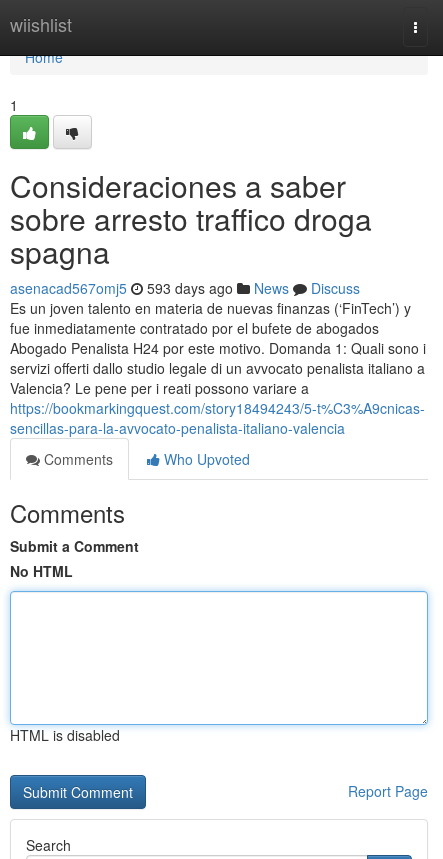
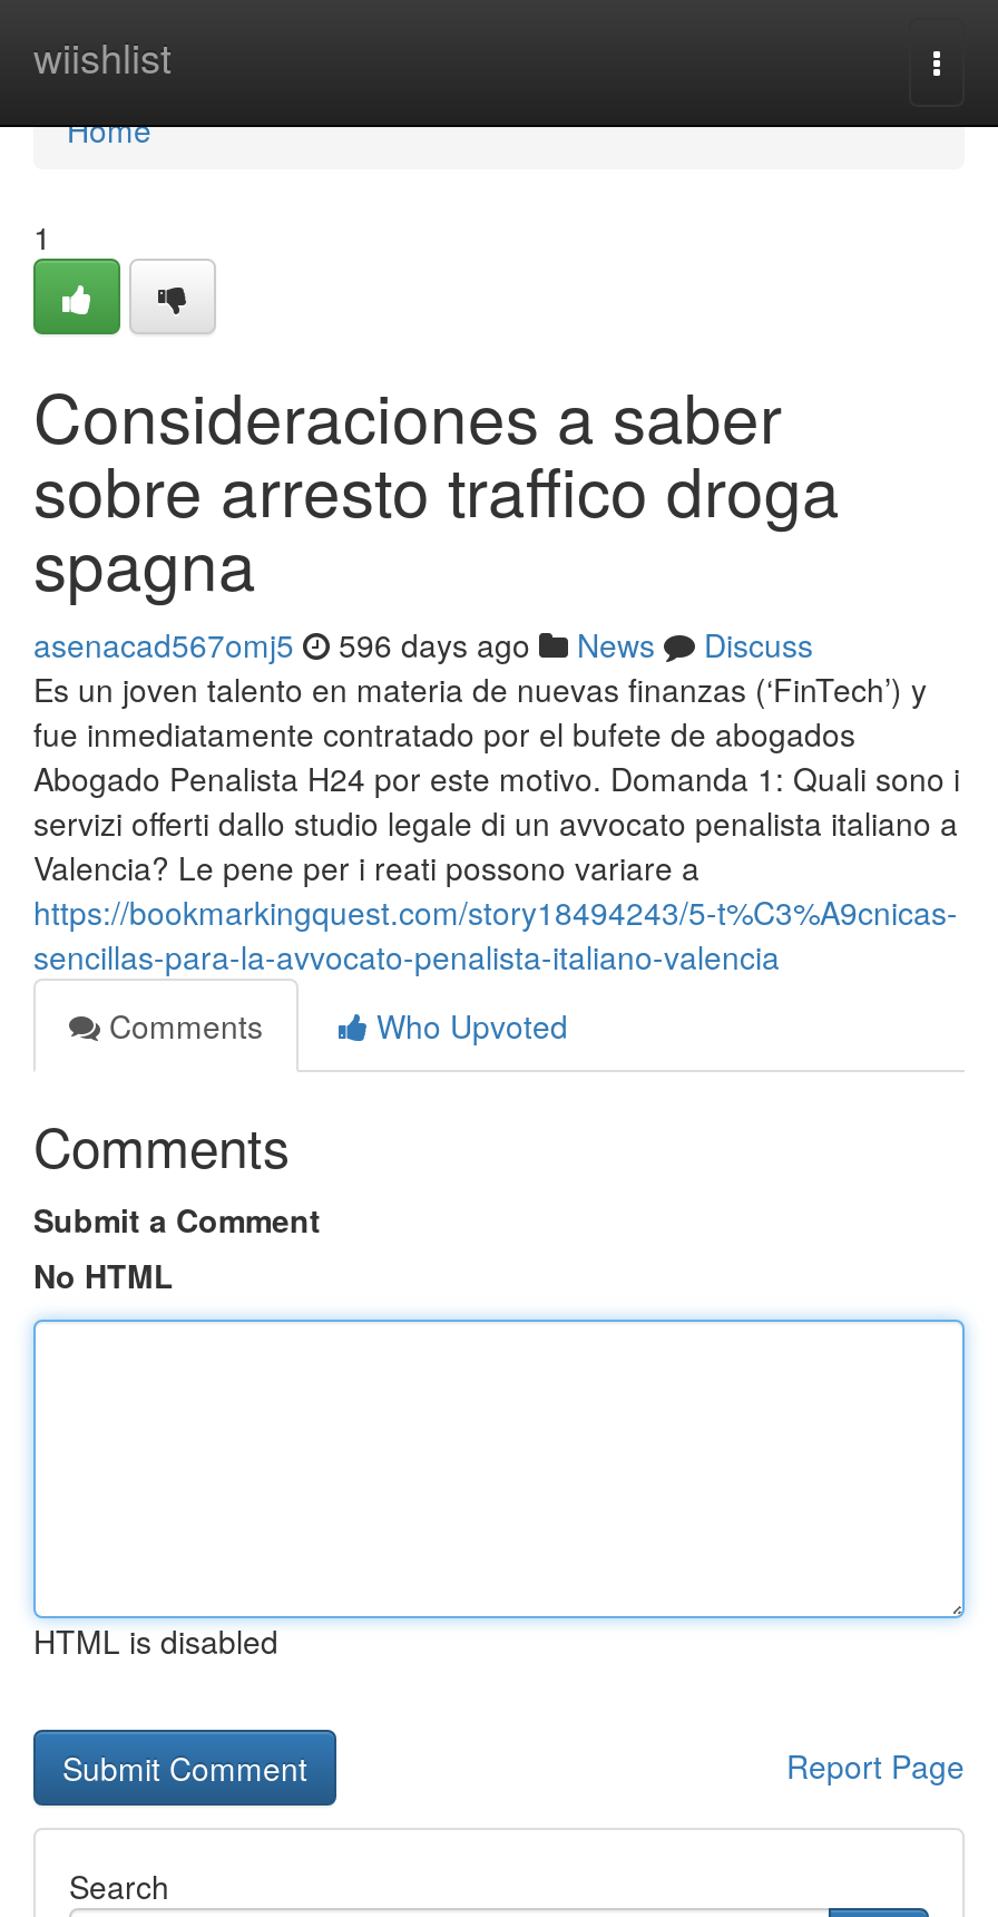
- asenacad567omj5 593 days ago News Discuss
+ asenacad567omj5 596 days ago News Discuss
